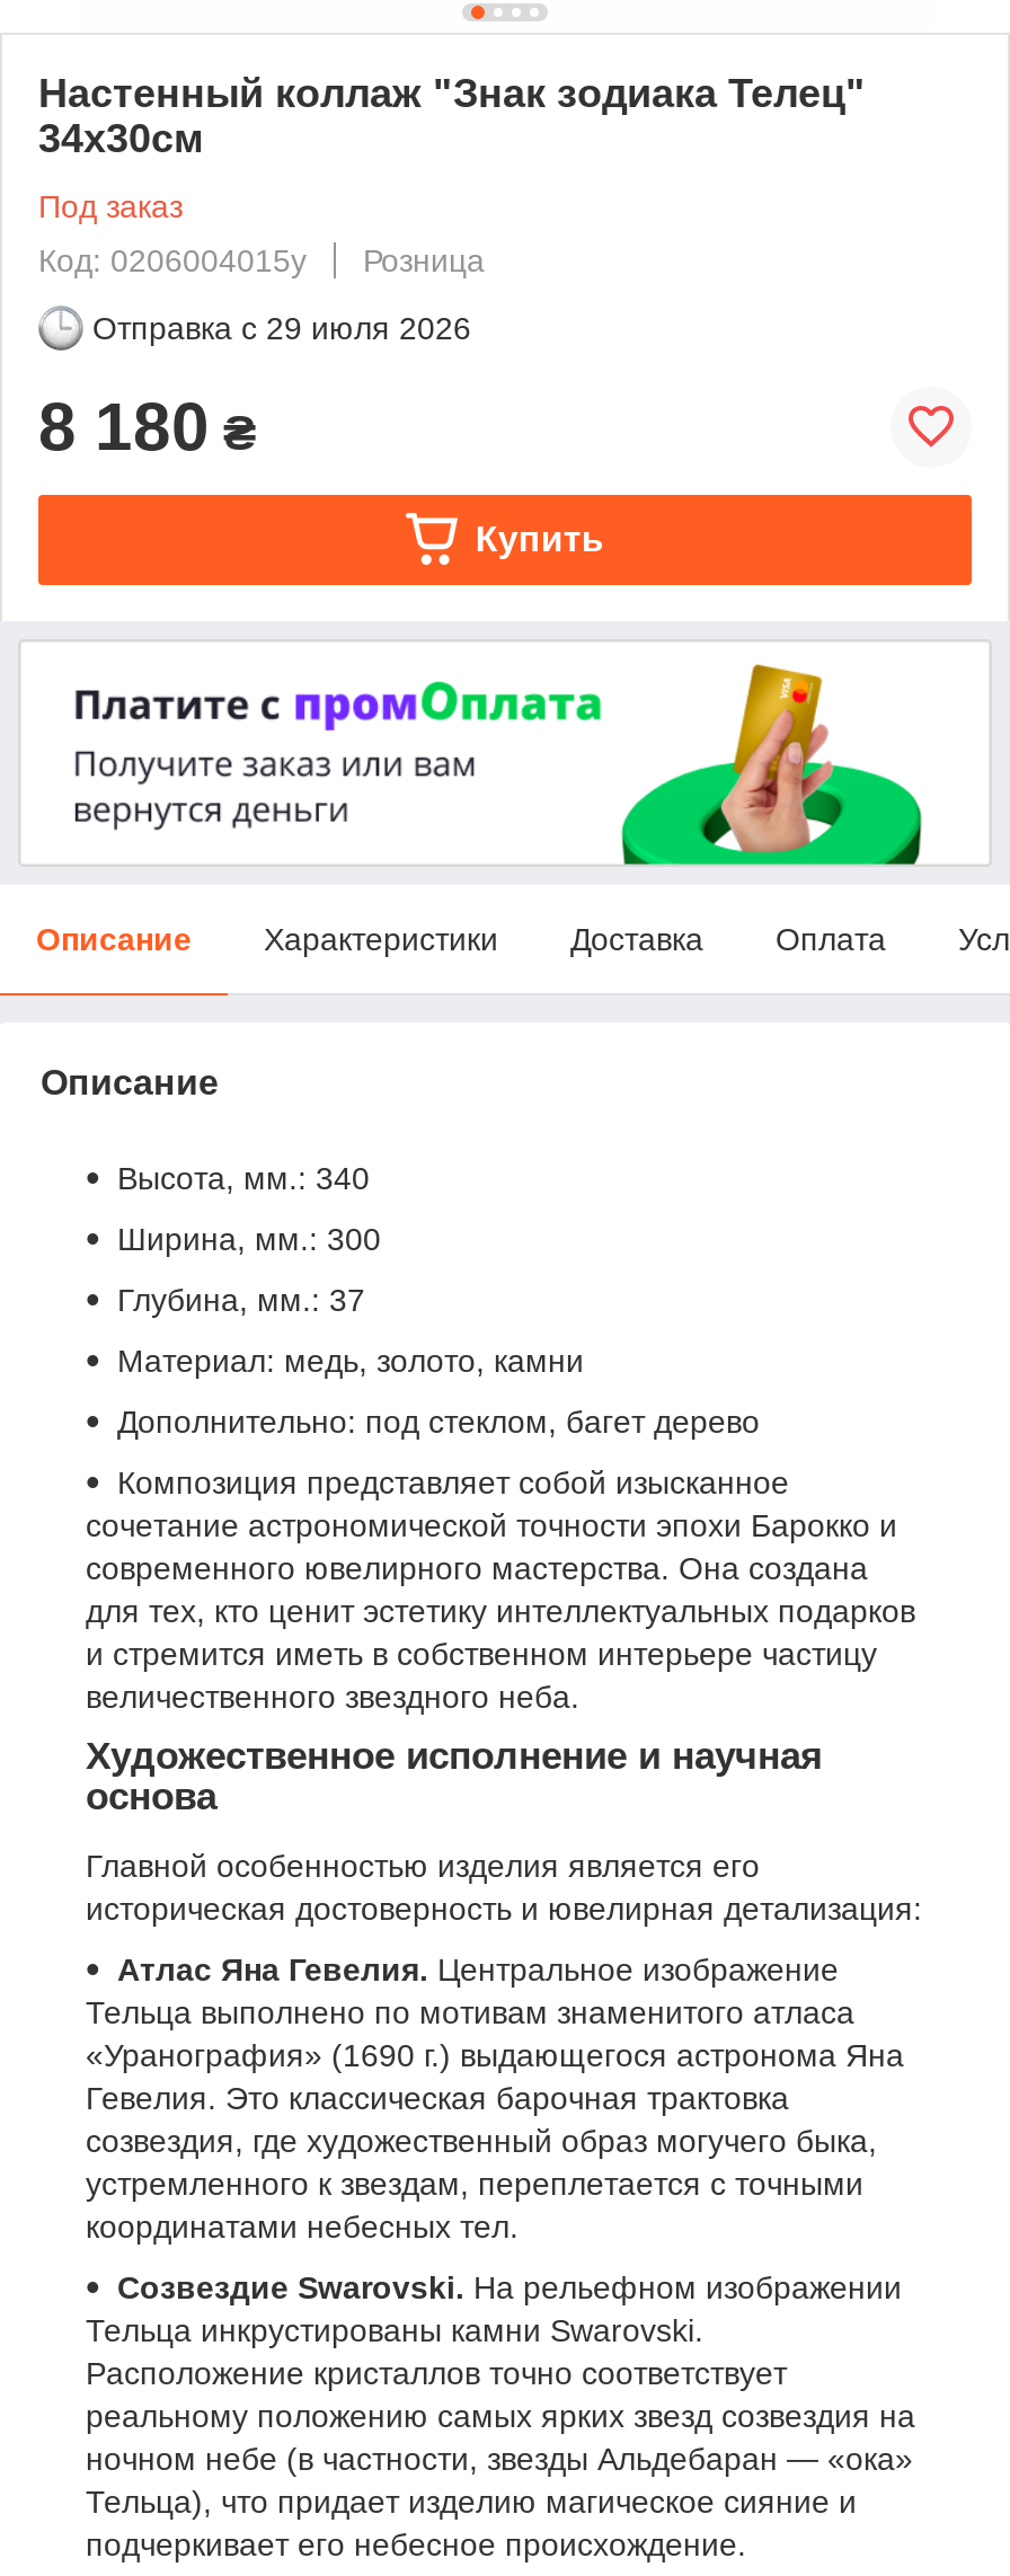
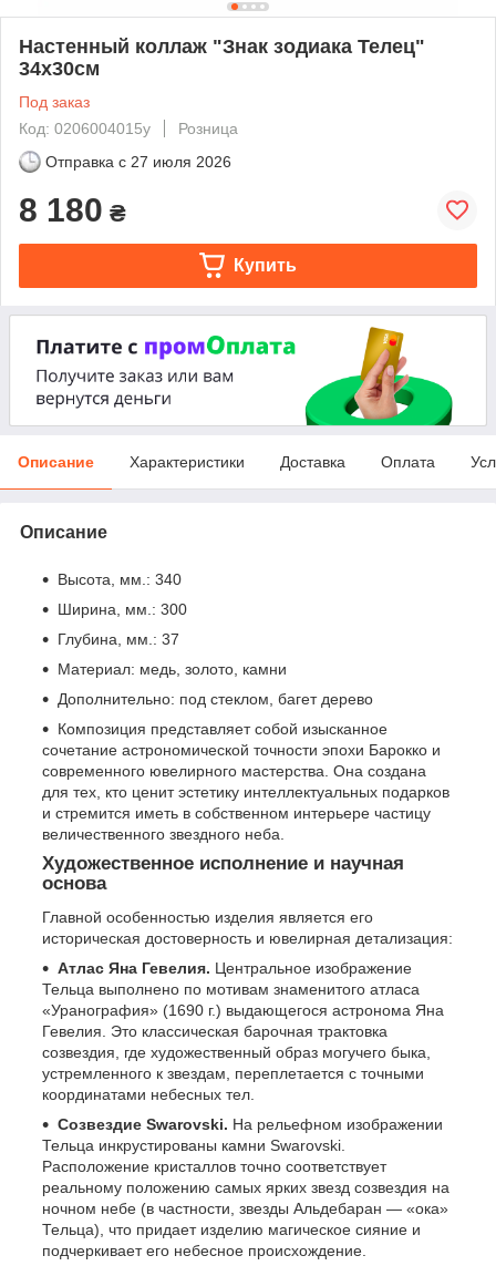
- Отправка с 29 июля 2026
+ Отправка с 27 июля 2026
